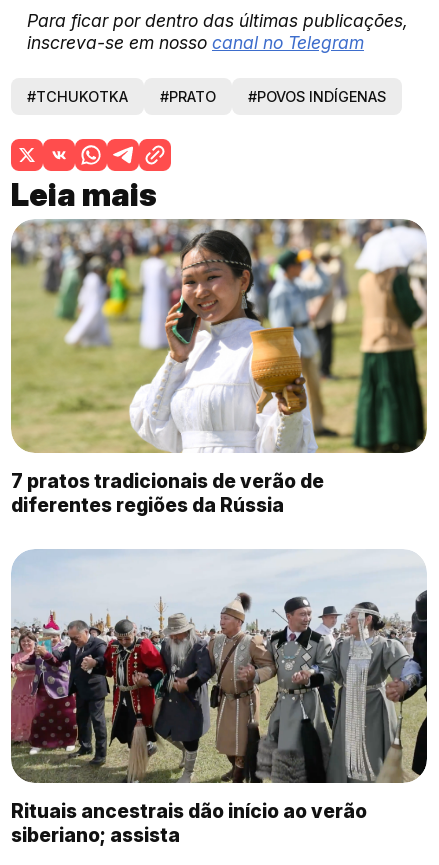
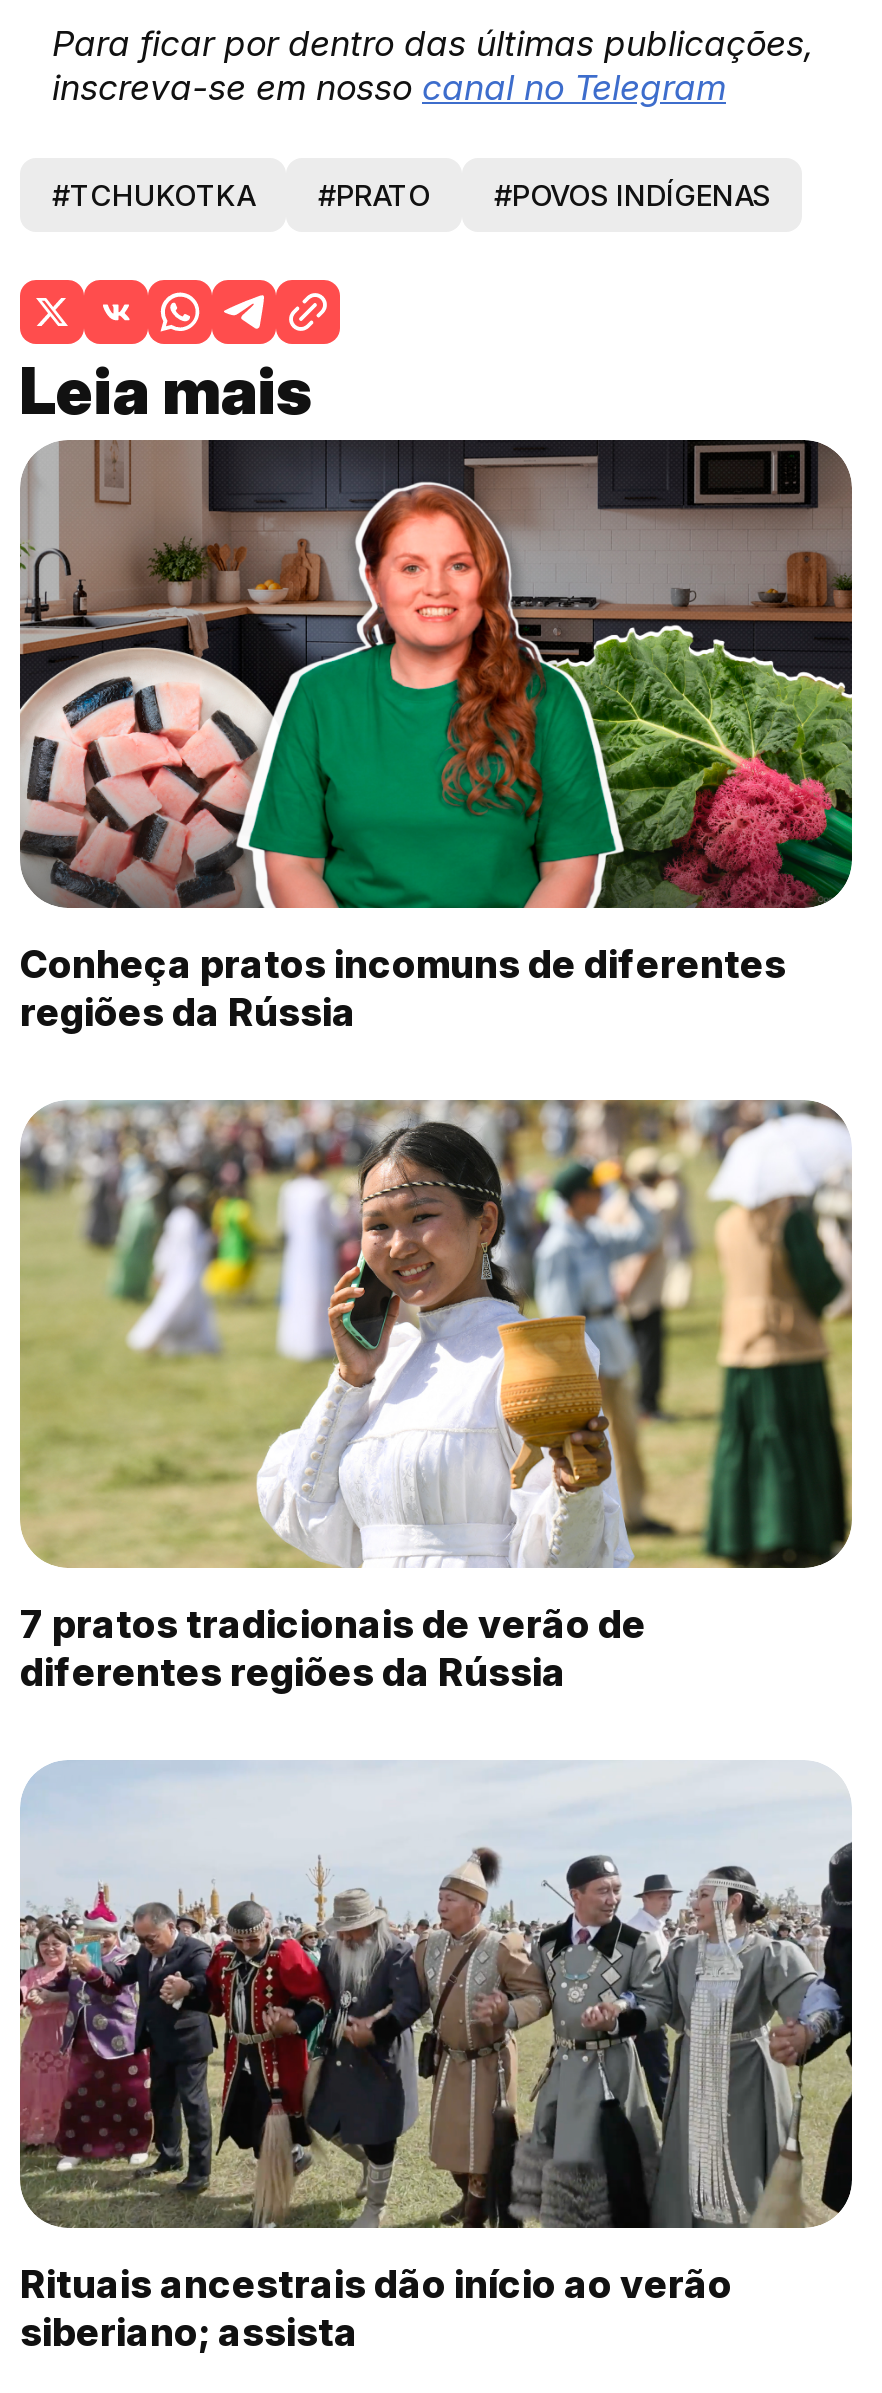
+ [image]
+ Conheça pratos incomuns de diferentes
+ regiões da Rússia
